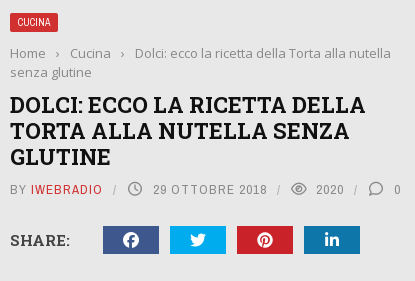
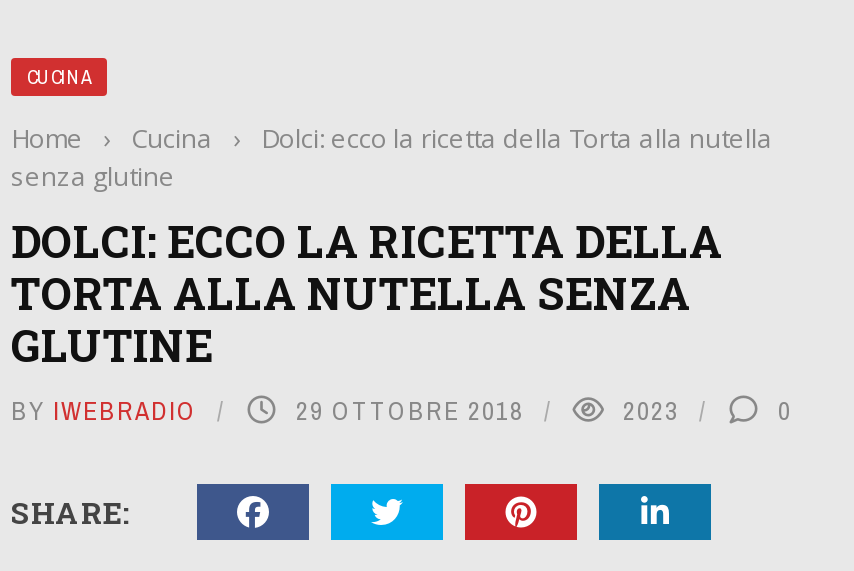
- 2020
+ 2023
